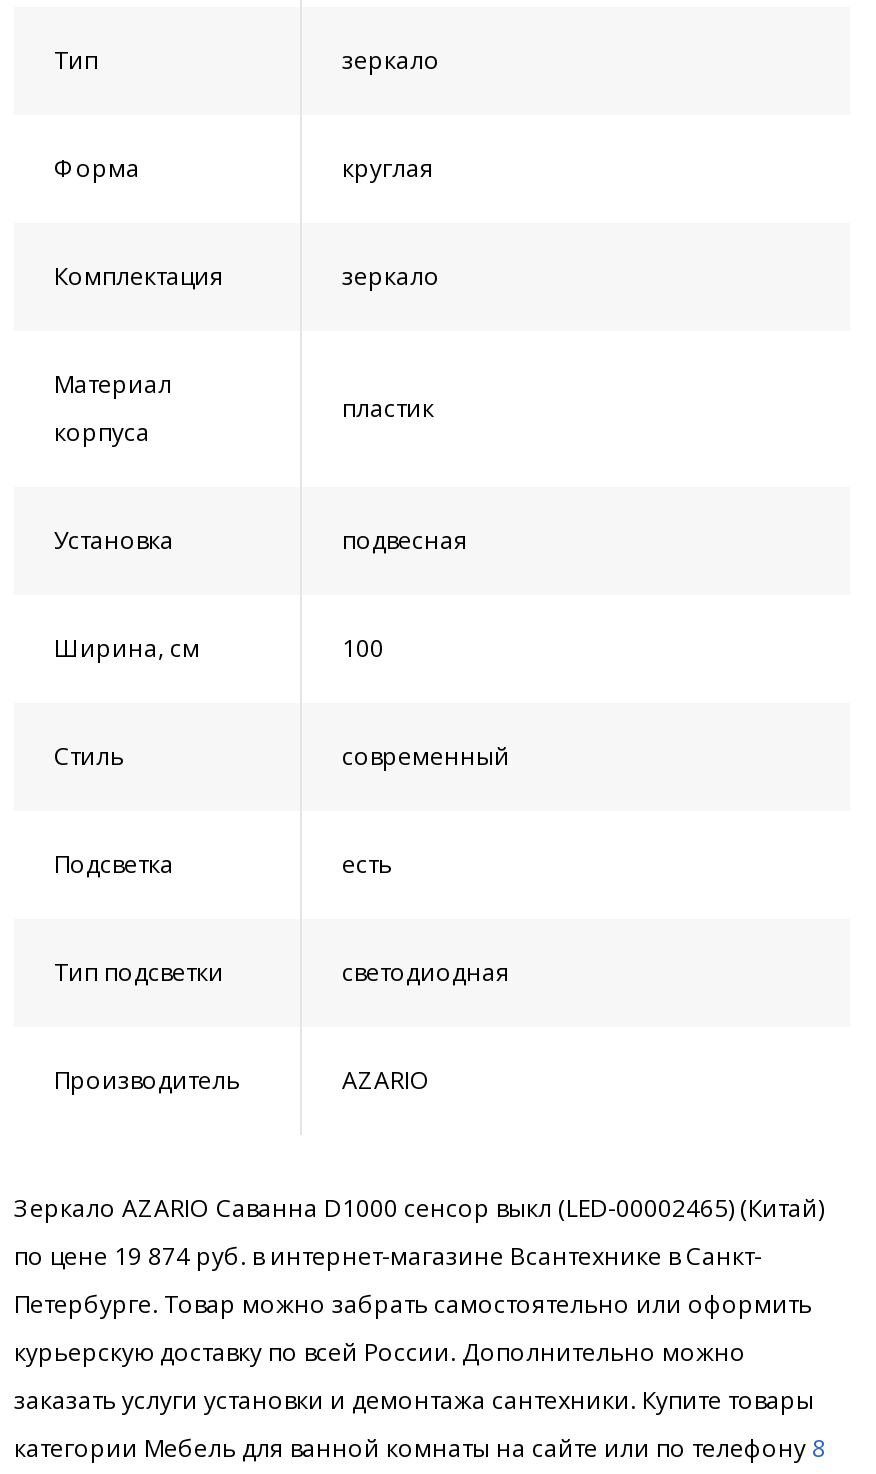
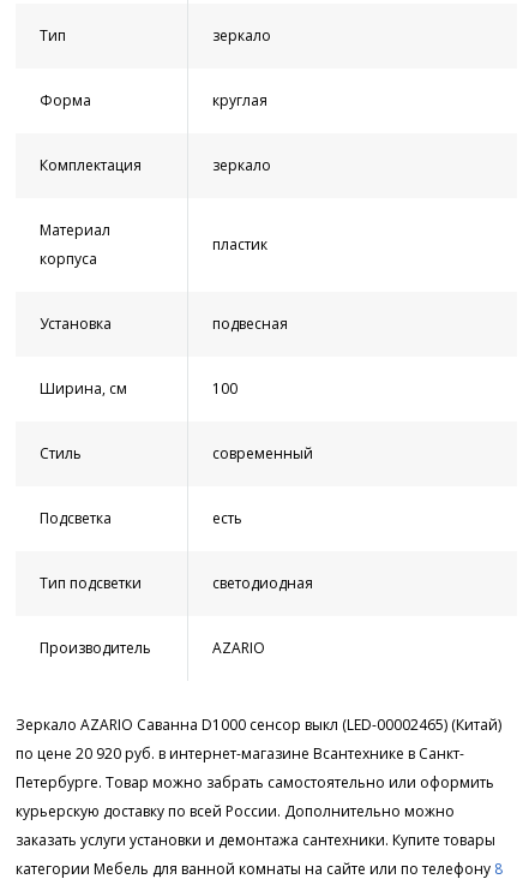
- по цене 19 874 руб. в интернет-магазине Всантехнике в Санкт-
+ по цене 20 920 руб. в интернет-магазине Всантехнике в Санкт-
